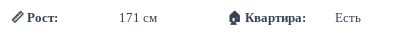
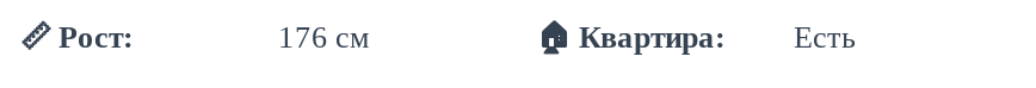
- 171 см
+ 176 см
